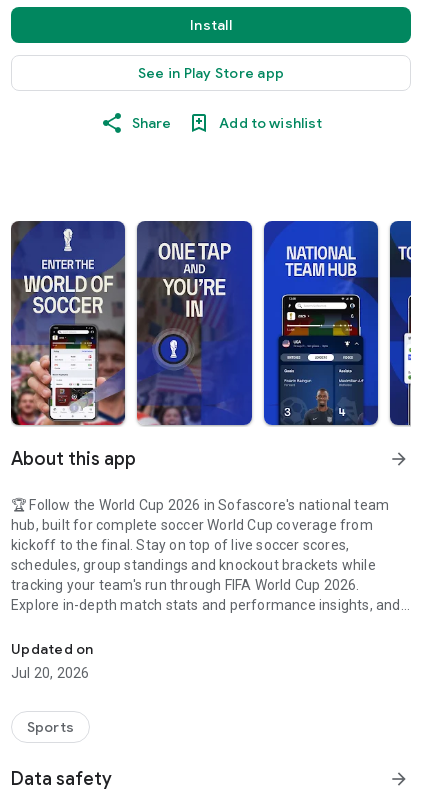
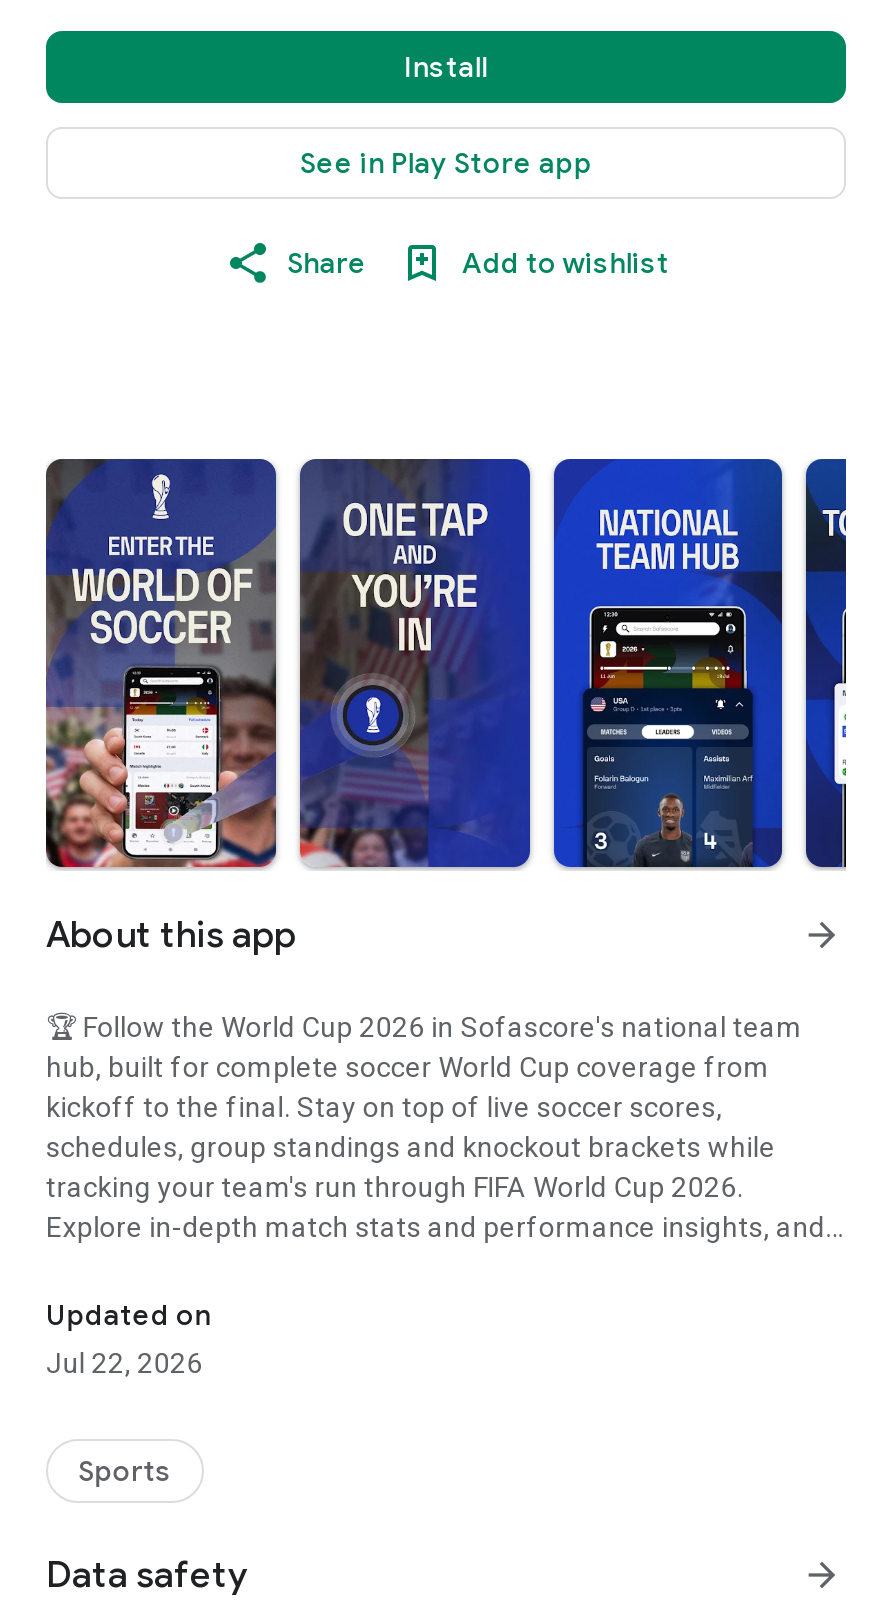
- Jul 20, 2026
+ Jul 22, 2026
